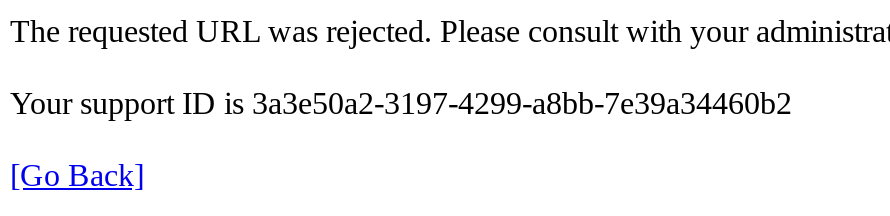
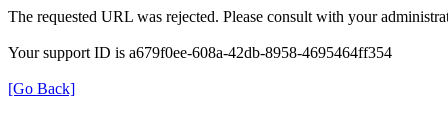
- Your support ID is 3a3e50a2-3197-4299-a8bb-7e39a34460b2
+ Your support ID is a679f0ee-608a-42db-8958-4695464ff354
